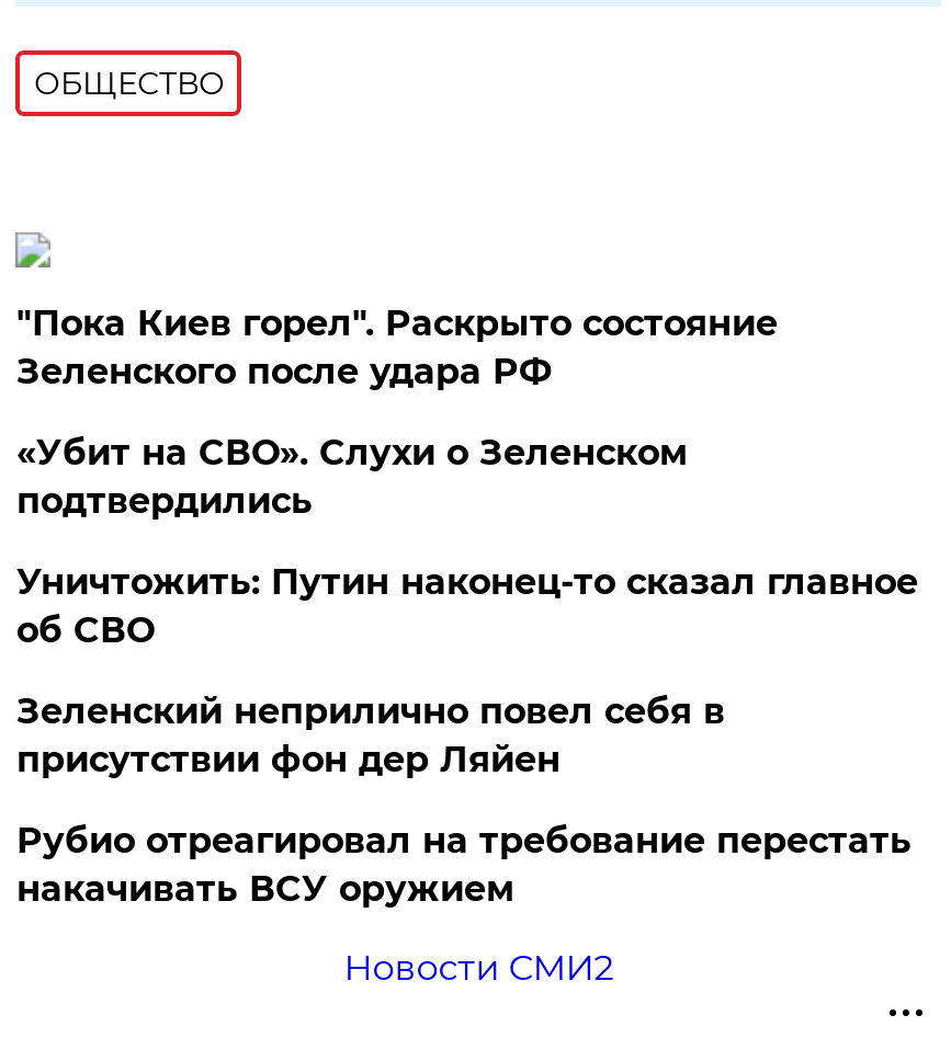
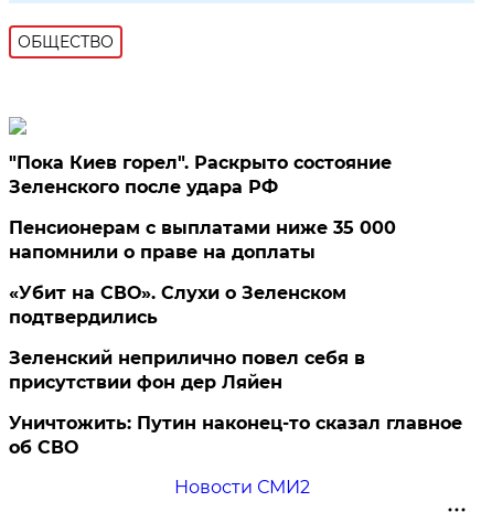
+ Пенсионерам с выплатами ниже 35 000
+ напомнили о праве на доплаты

moved down: «Убит на СВО». Слухи о Зеленском | подтвердились

moved down: Уничтожить: Путин наконец-то сказал главное | об СВО

- Рубио отреагировал на требование перестать
- накачивать ВСУ оружием
